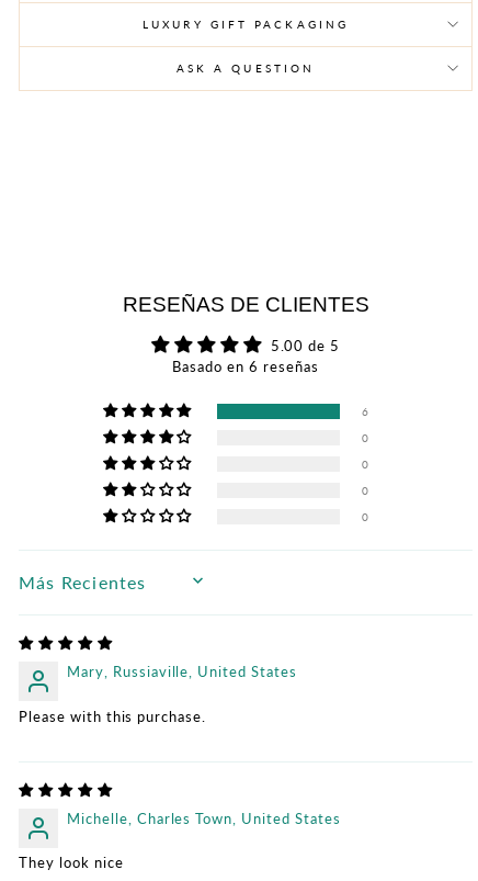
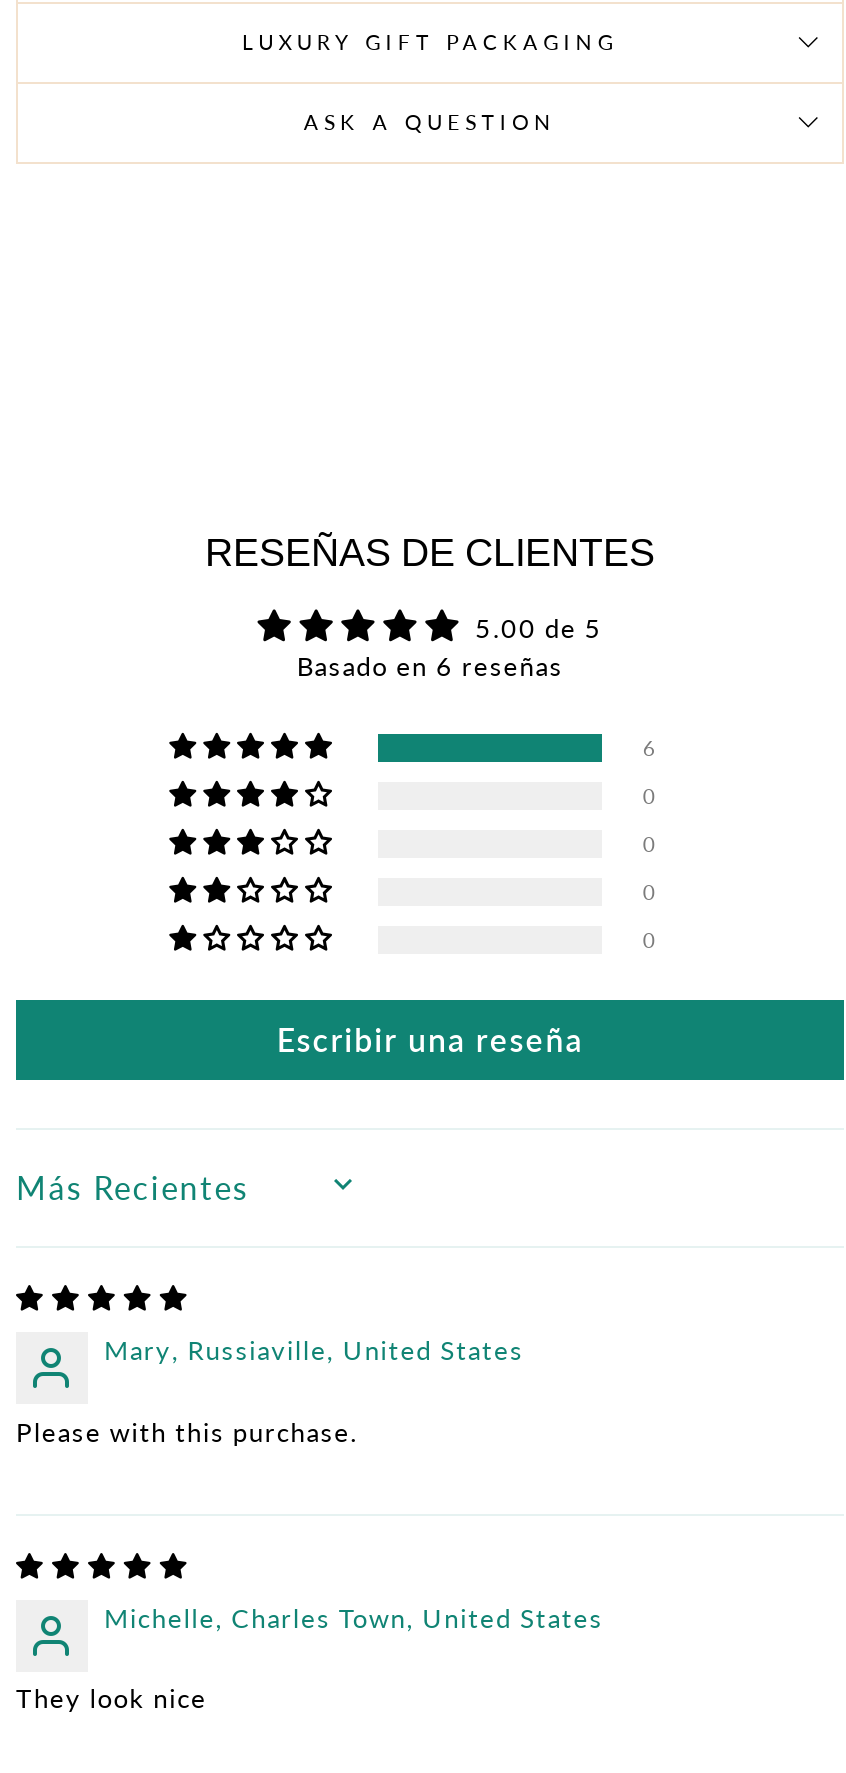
+ Escribir una reseña
